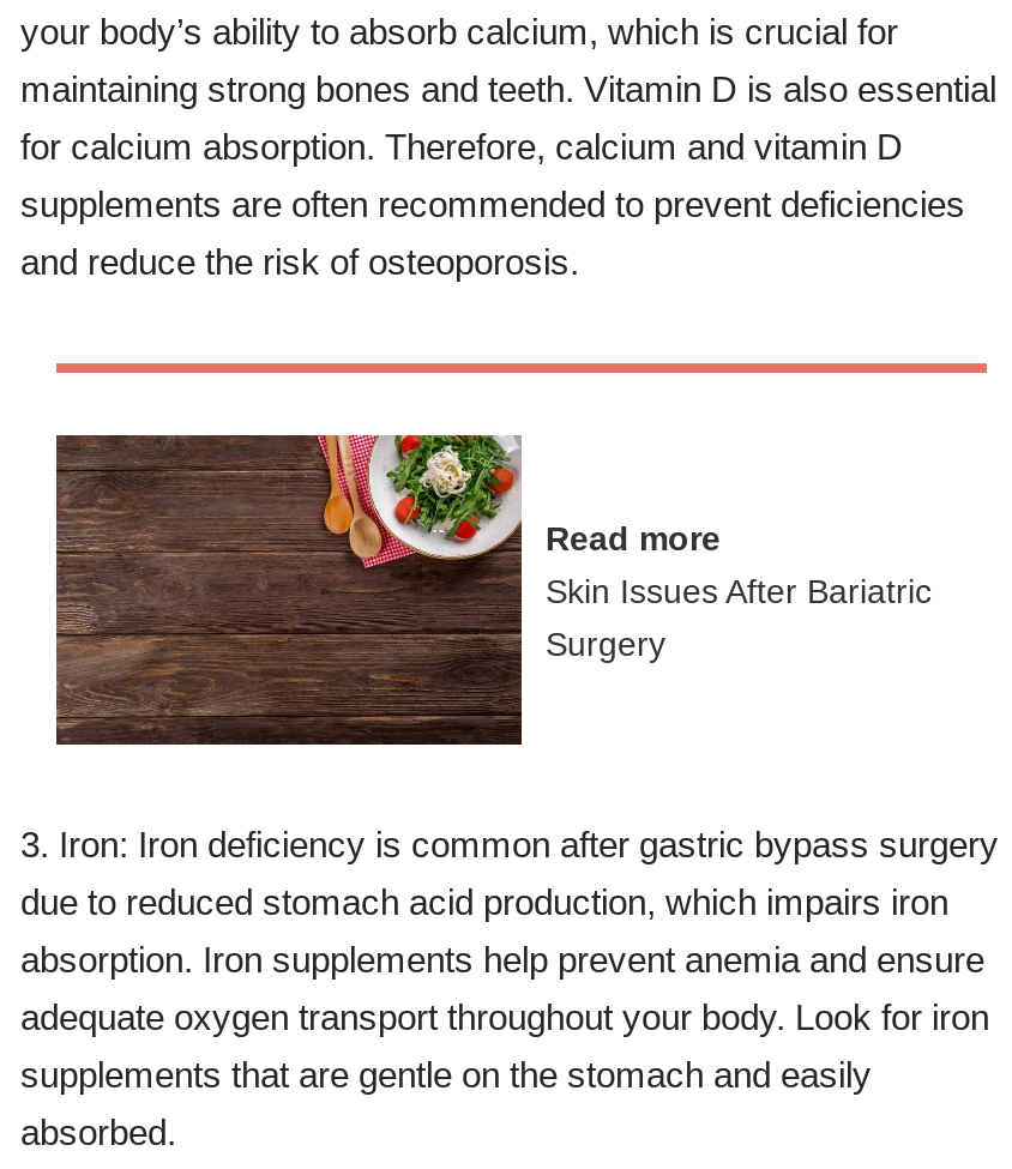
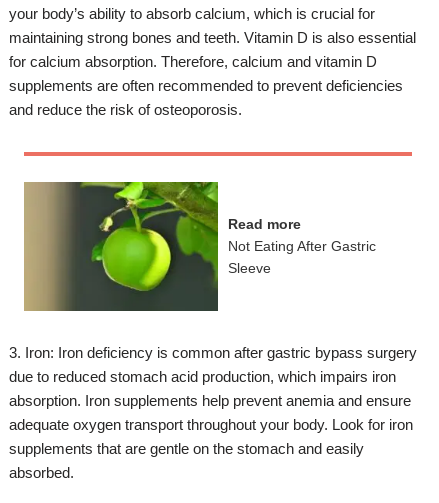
- [image]
- Skin Issues After Bariatric
- Surgery
+ [image]
+ Not Eating After Gastric
+ Sleeve
